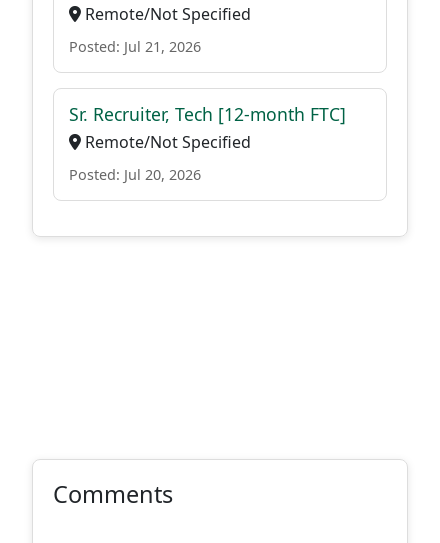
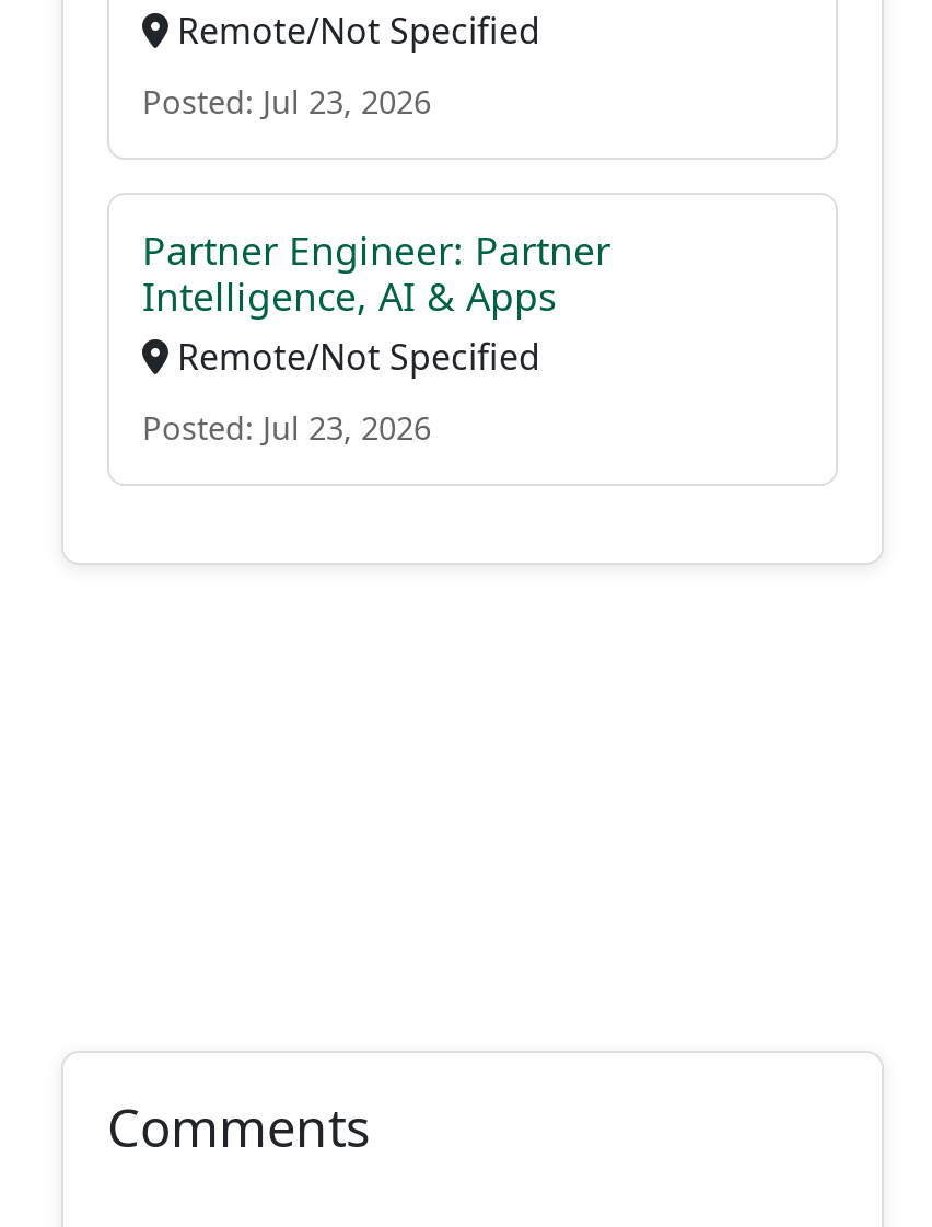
- Posted: Jul 21, 2026
+ Posted: Jul 23, 2026

- Sr. Recruiter, Tech [12-month FTC]
+ Partner Engineer: Partner
+ Intelligence, AI & Apps

- Posted: Jul 20, 2026
+ Posted: Jul 23, 2026
